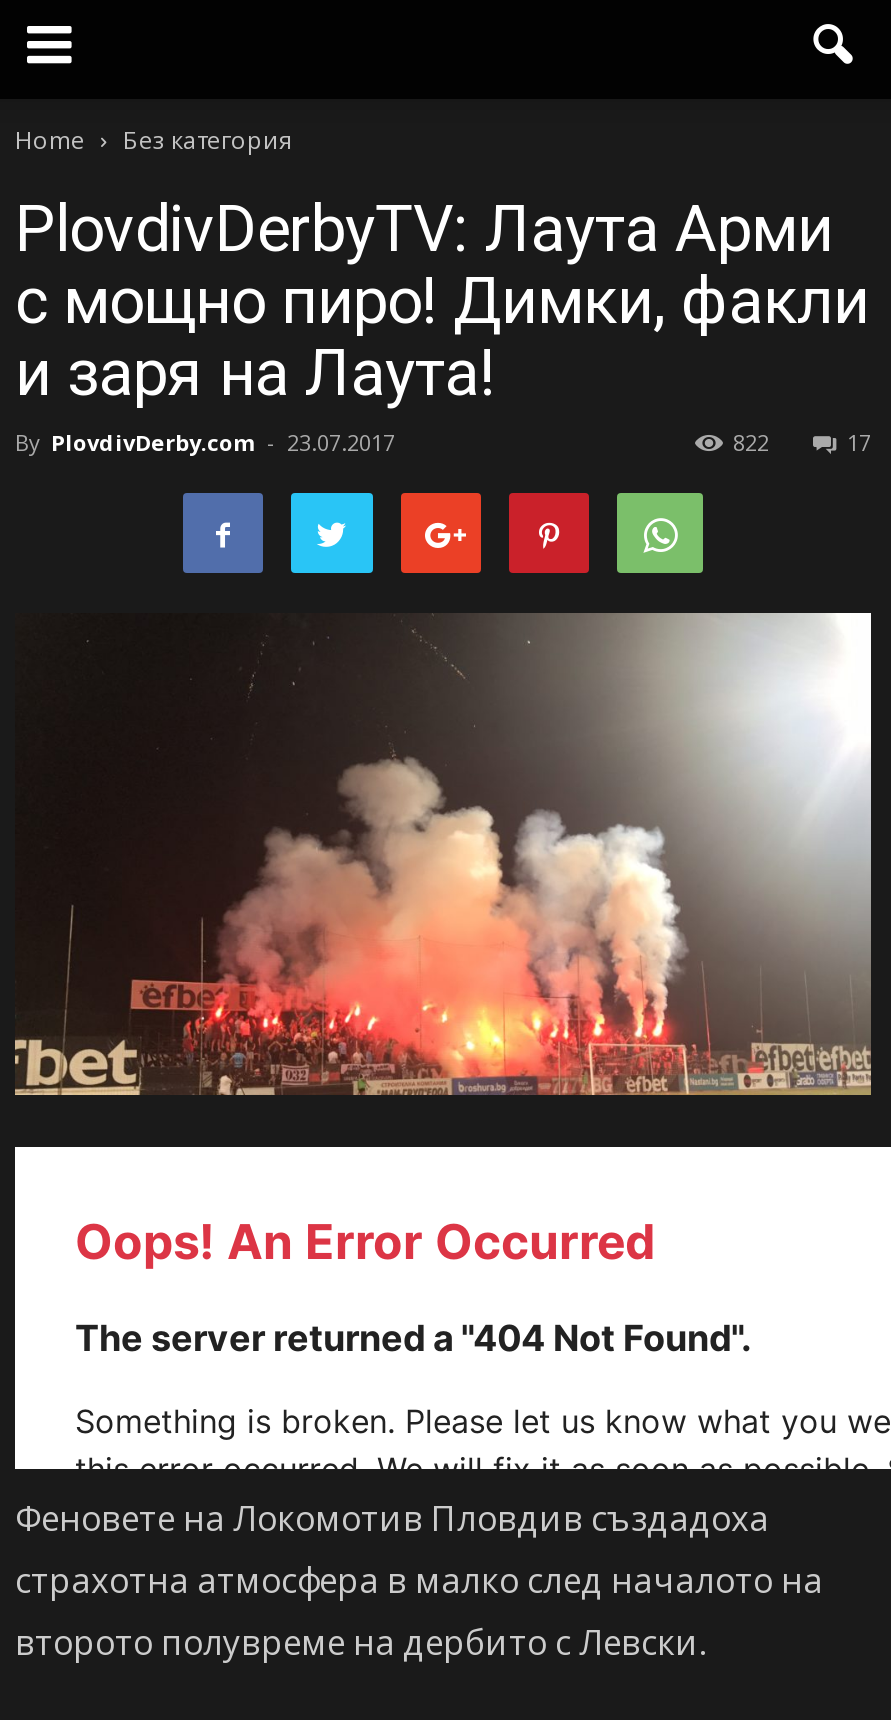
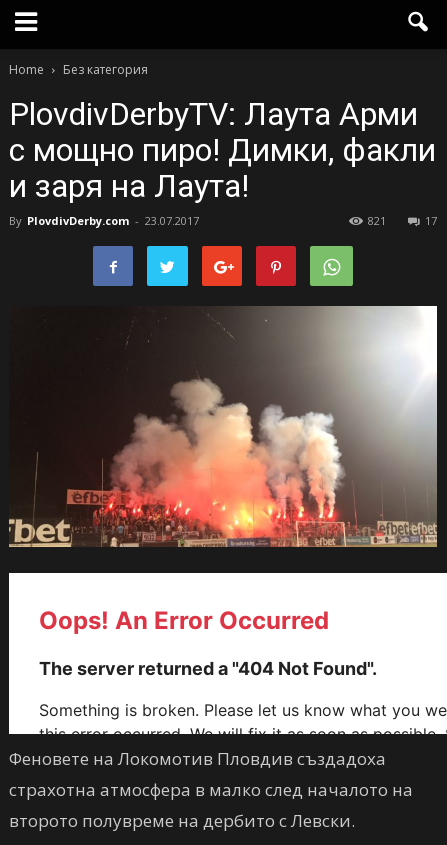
- 822
+ 821
